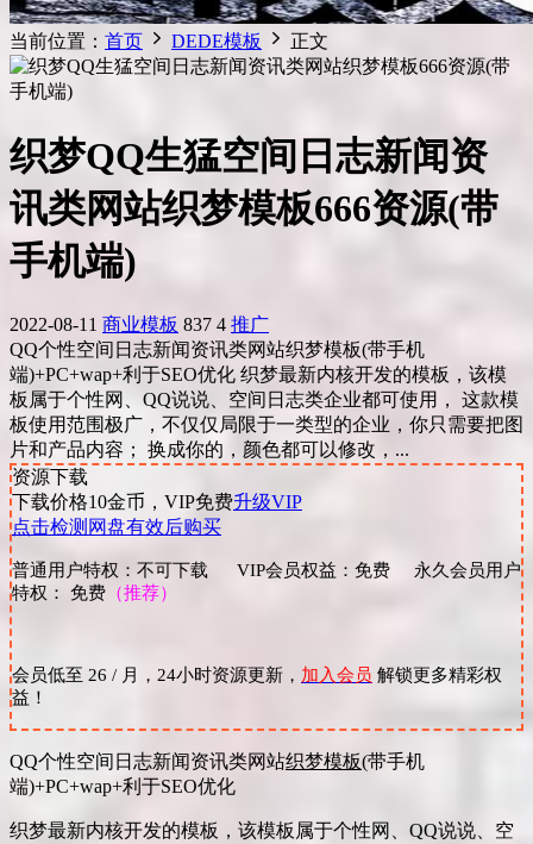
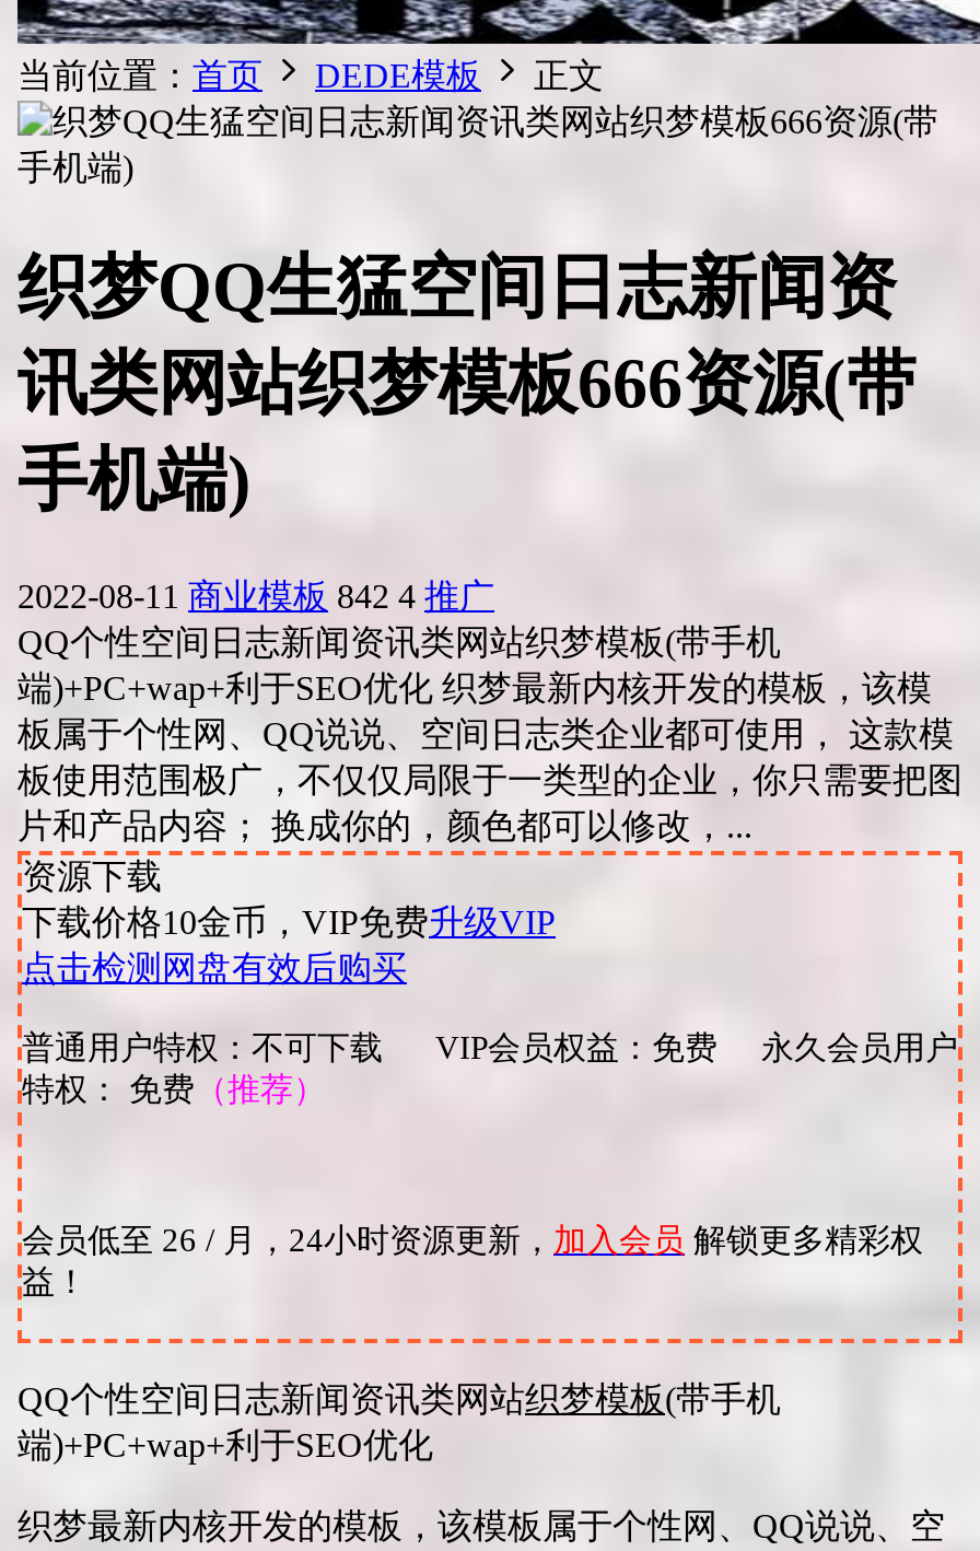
- 2022-08-11 商业模板 837 4 推广
+ 2022-08-11 商业模板 842 4 推广
